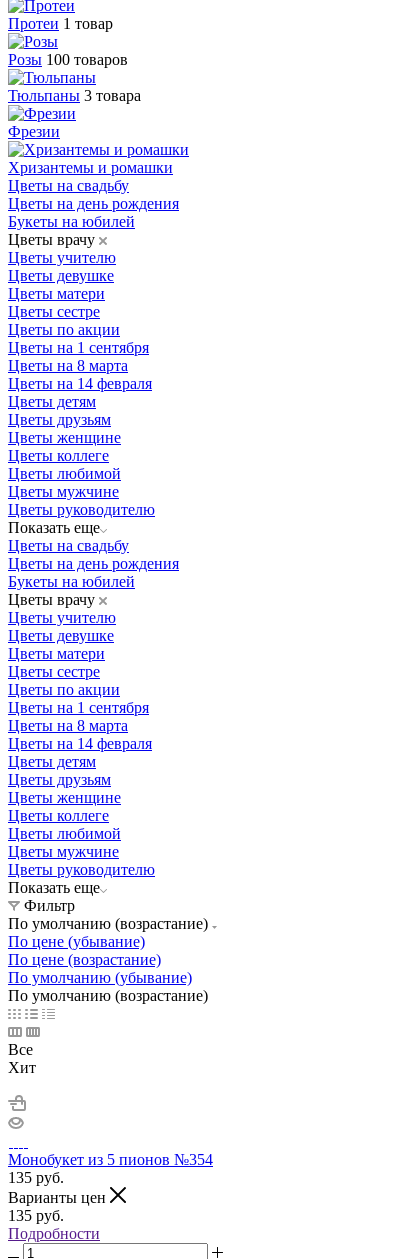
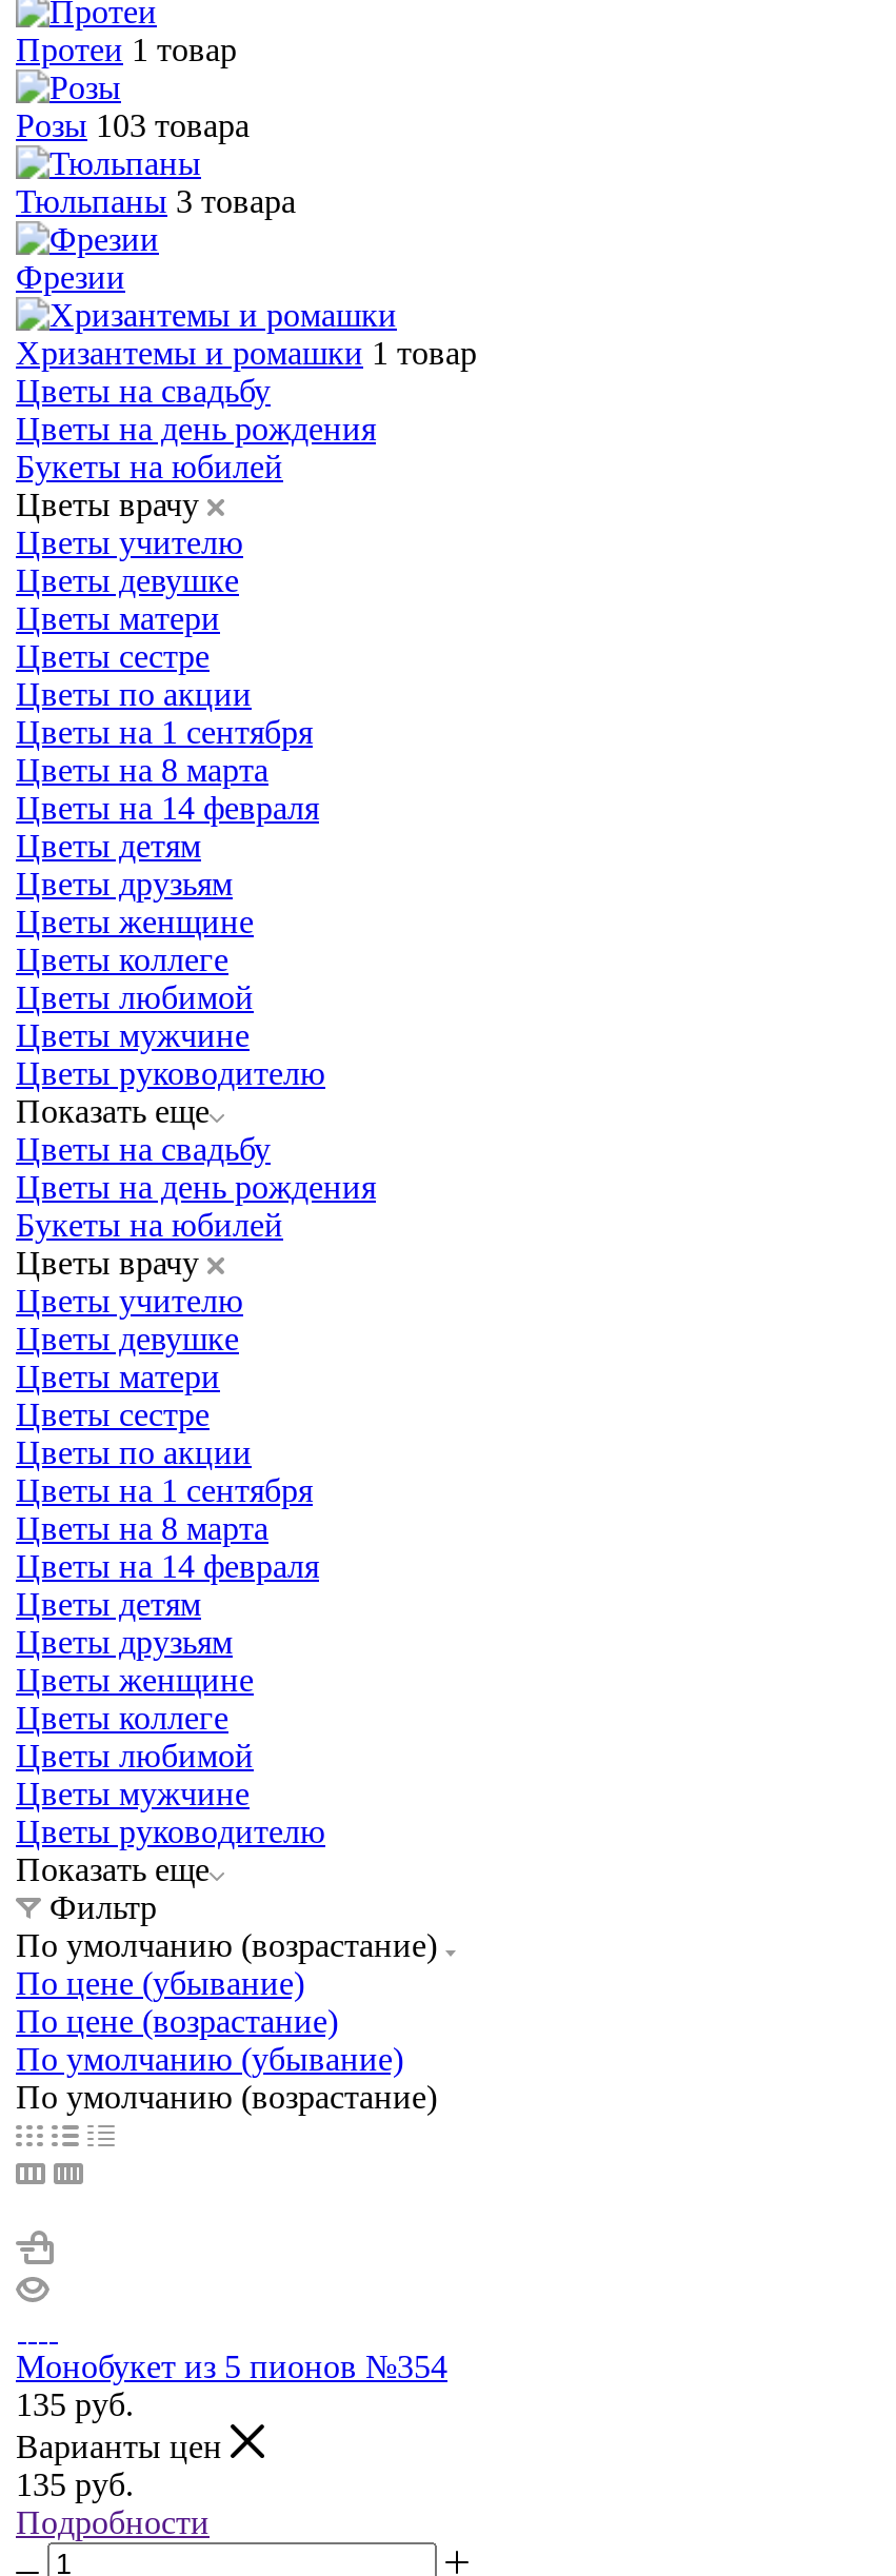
- Розы 100 товаров
+ Розы 103 товара

- Хризантемы и ромашки
+ Хризантемы и ромашки 1 товар

- Все
- Хит
